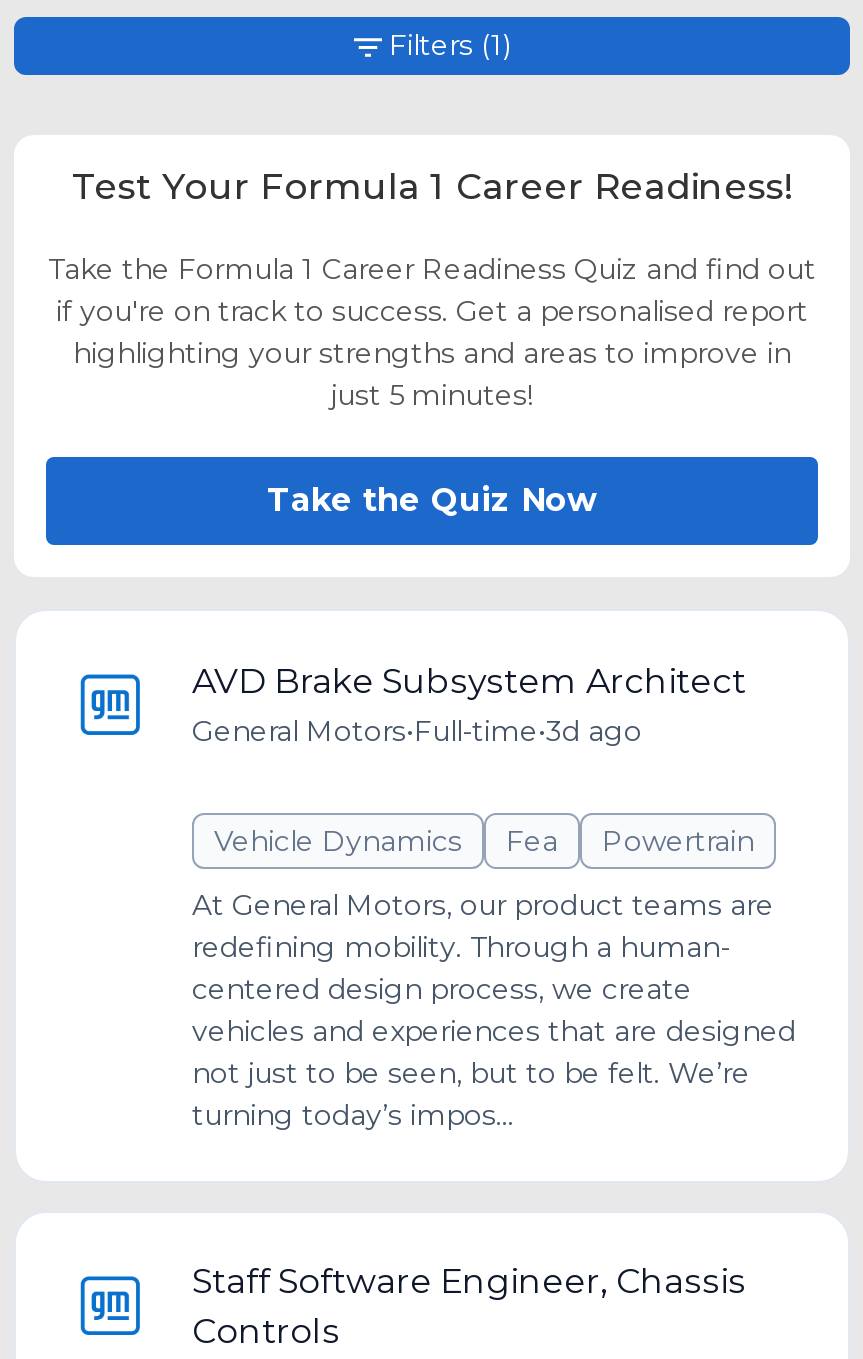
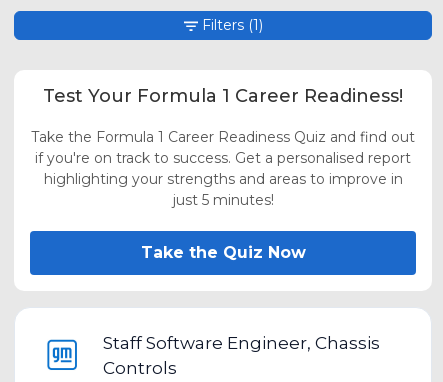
- AVD Brake Subsystem Architect
- General Motors•Full-time•3d ago
- Vehicle Dynamics
- Fea
- Powertrain
- At General Motors, our product teams are
- redefining mobility. Through a human-
- centered design process, we create
- vehicles and experiences that are designed
- not just to be seen, but to be felt. We’re
- turning today’s impos...
